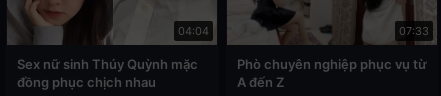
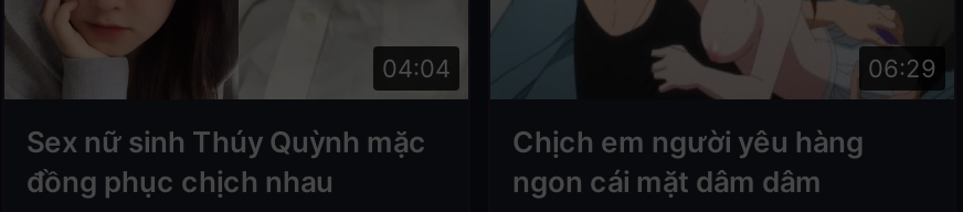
- 07:33
+ 06:29

- Phò chuyên nghiệp phục vụ từ
- A đến Z
+ Chịch em người yêu hàng
+ ngon cái mặt dâm dâm
